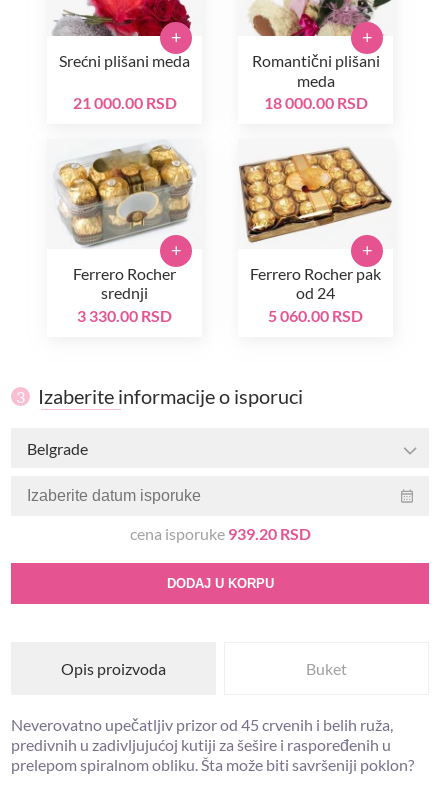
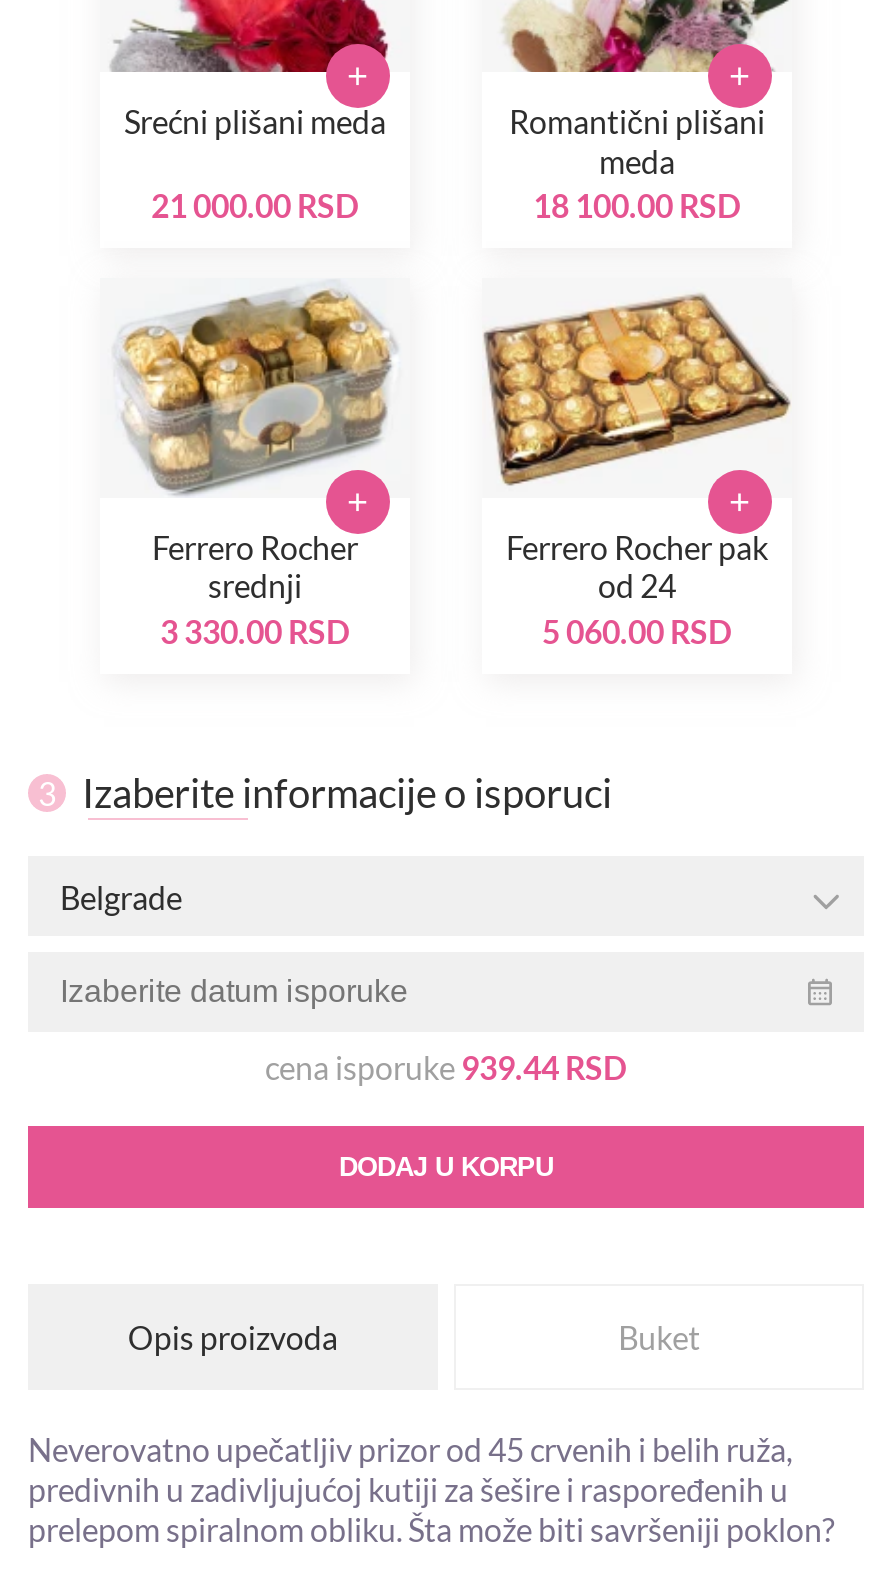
- 18 000.00 RSD
+ 18 100.00 RSD

- cena isporuke 939.20 RSD
+ cena isporuke 939.44 RSD
